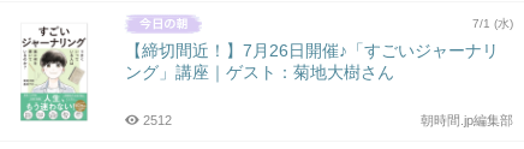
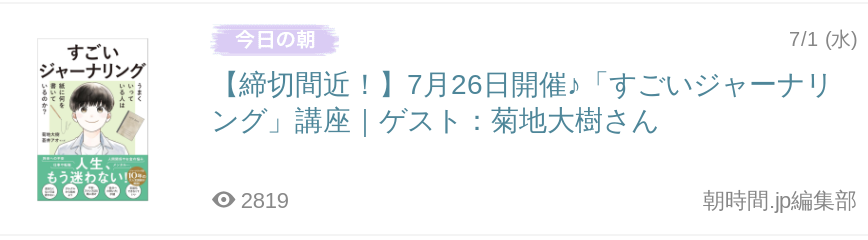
- 2512
+ 2819
